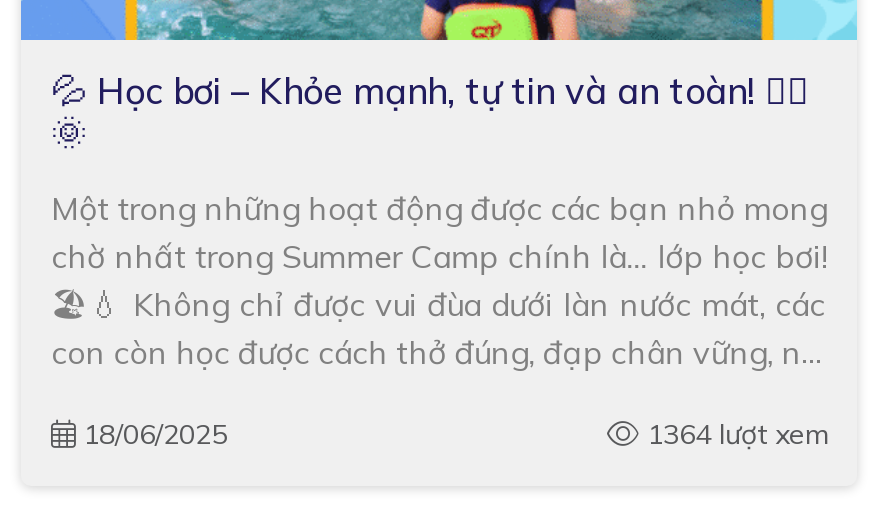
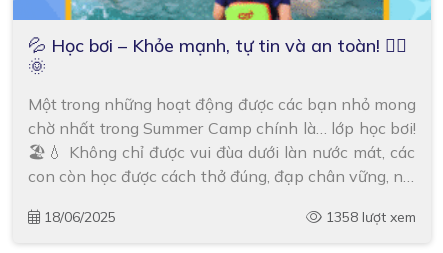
- 1364 lượt xem
+ 1358 lượt xem
